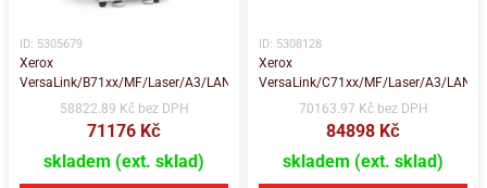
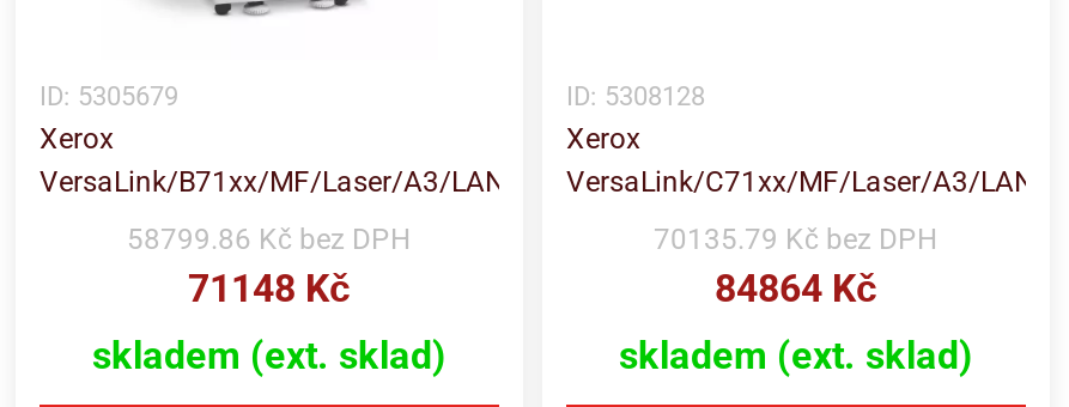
- 58822.89 Kč bez DPH
+ 58799.86 Kč bez DPH

- 70163.97 Kč bez DPH
+ 70135.79 Kč bez DPH

- 71176 Kč
+ 71148 Kč

- 84898 Kč
+ 84864 Kč
